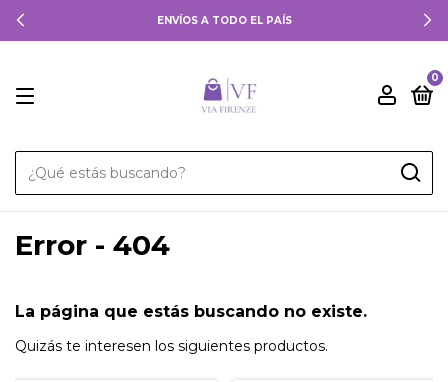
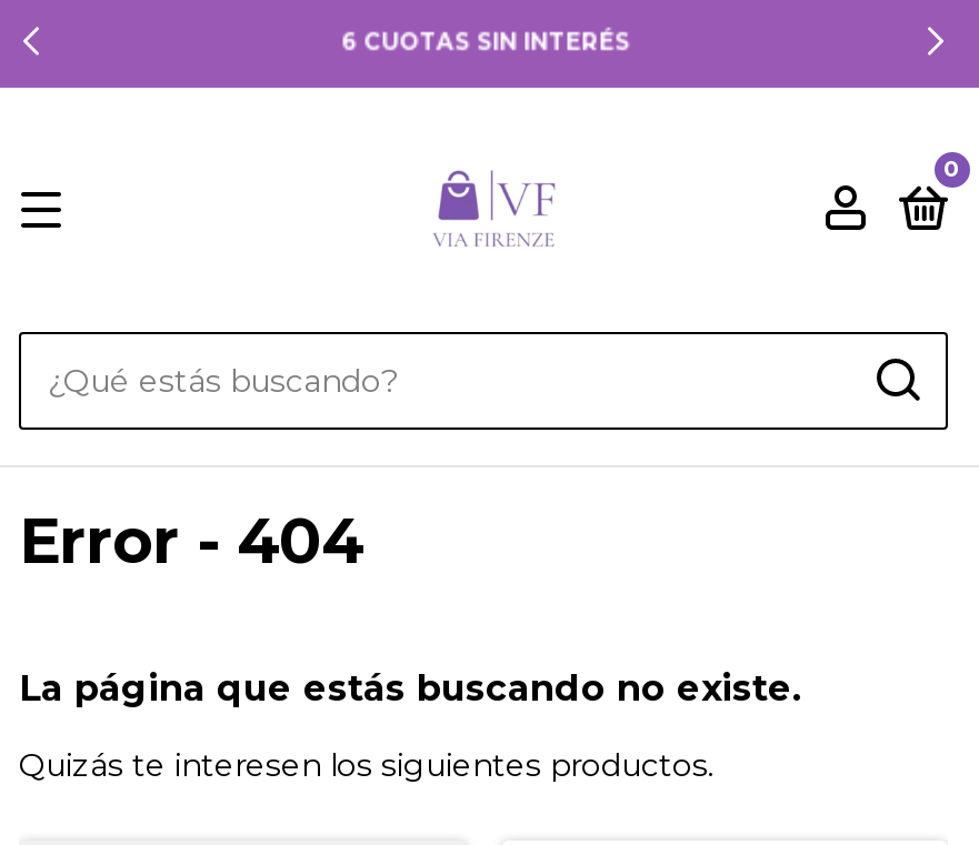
- ENVÍOS A TODO EL PAÍS
+ 6 CUOTAS SIN INTERÉS
